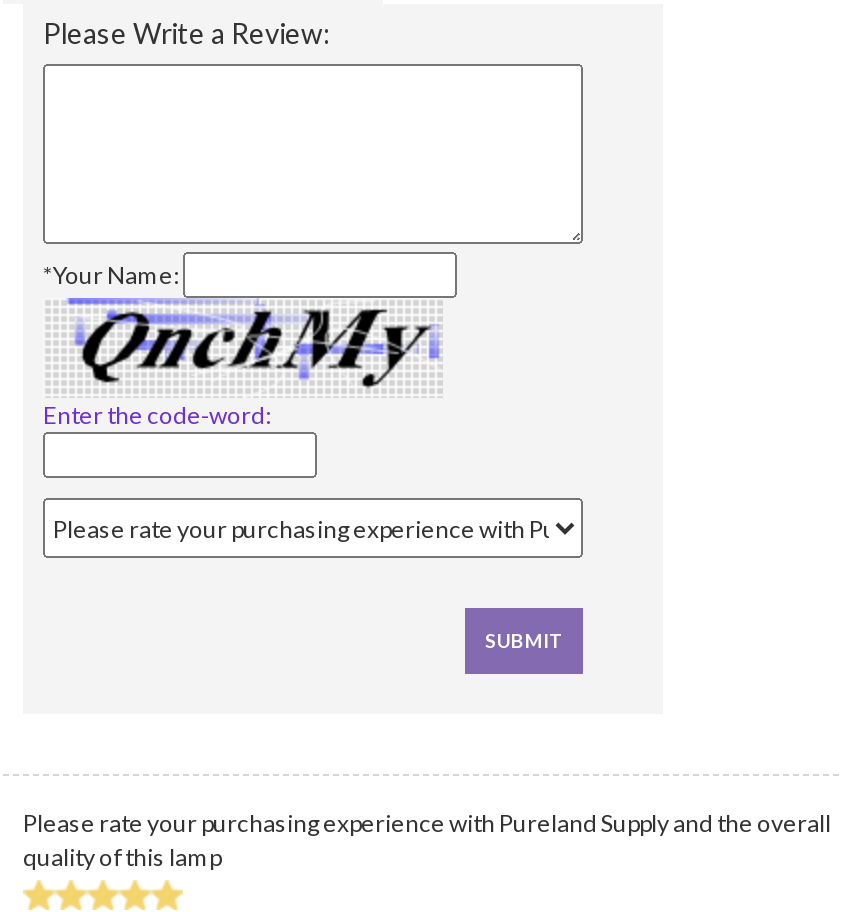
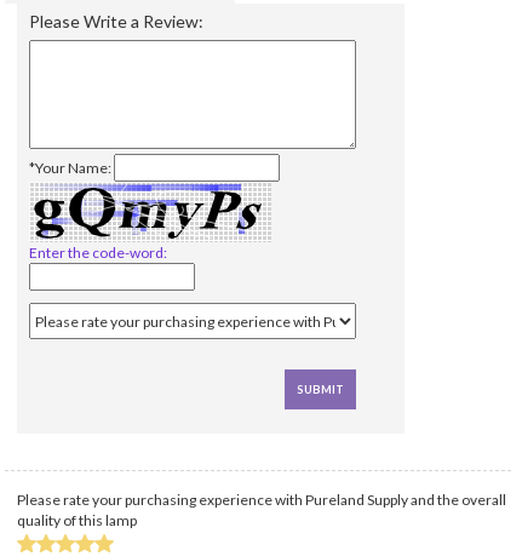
- [image]
+ [image]
